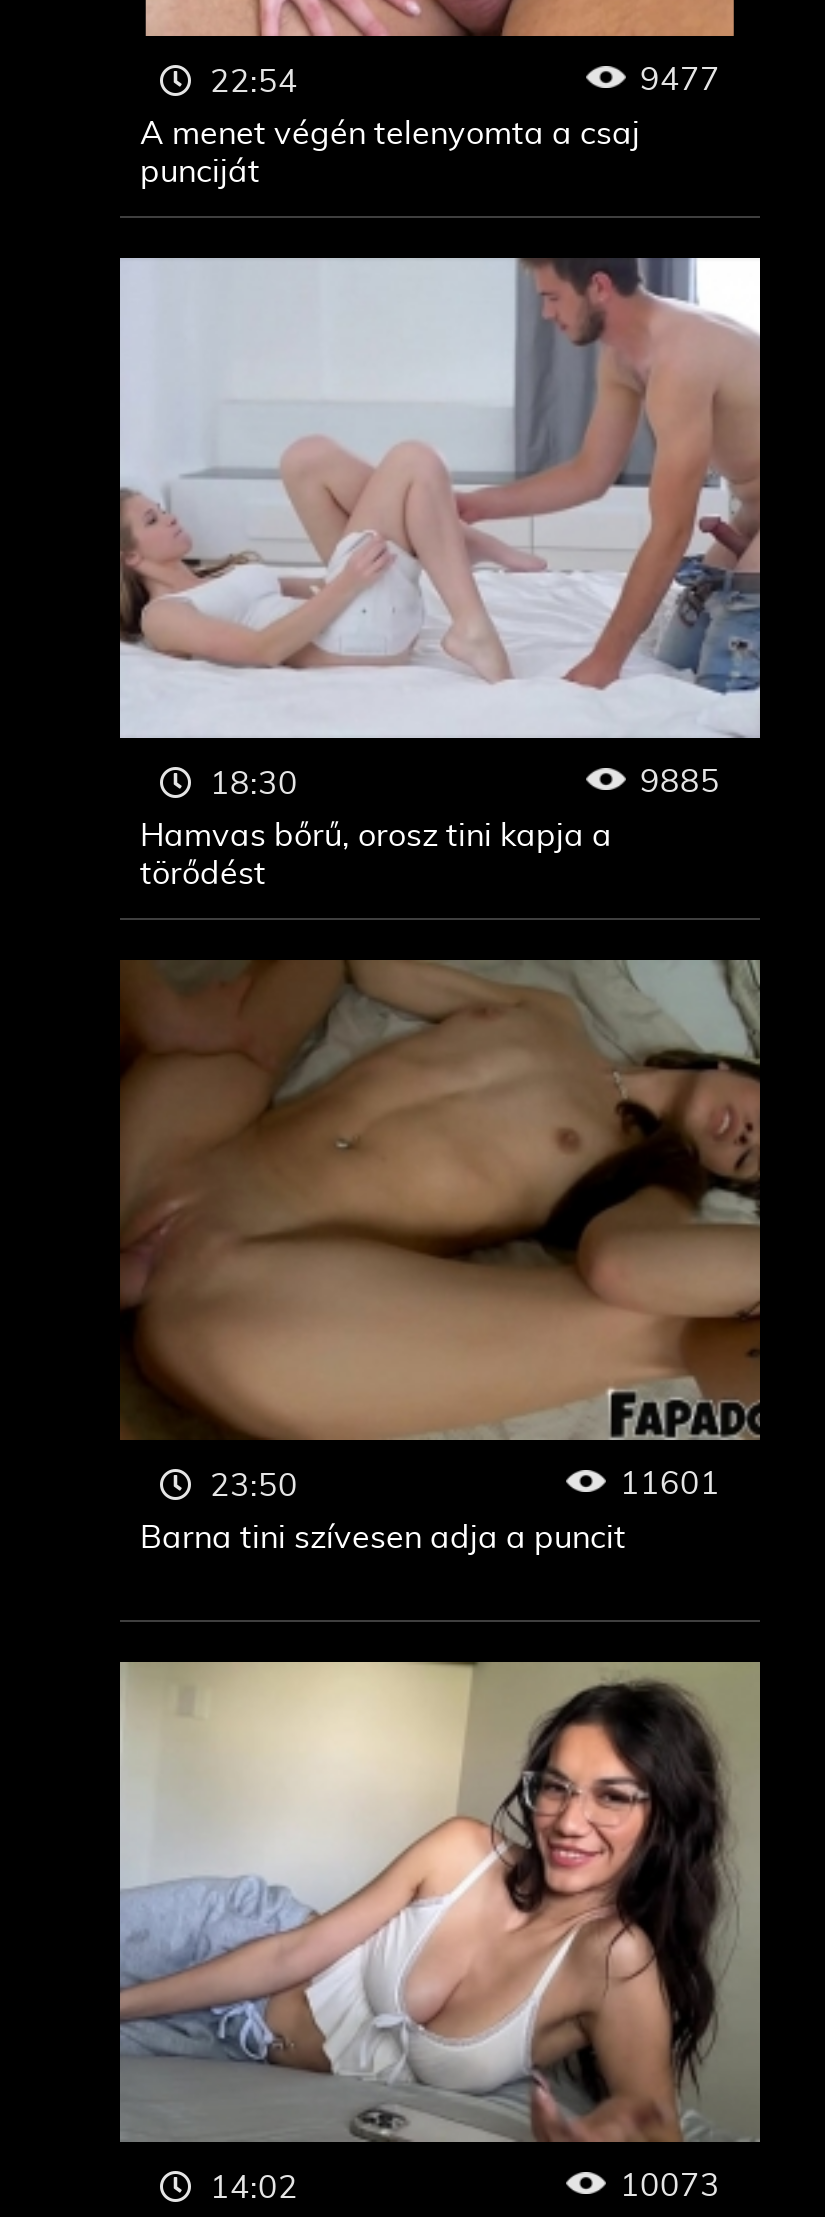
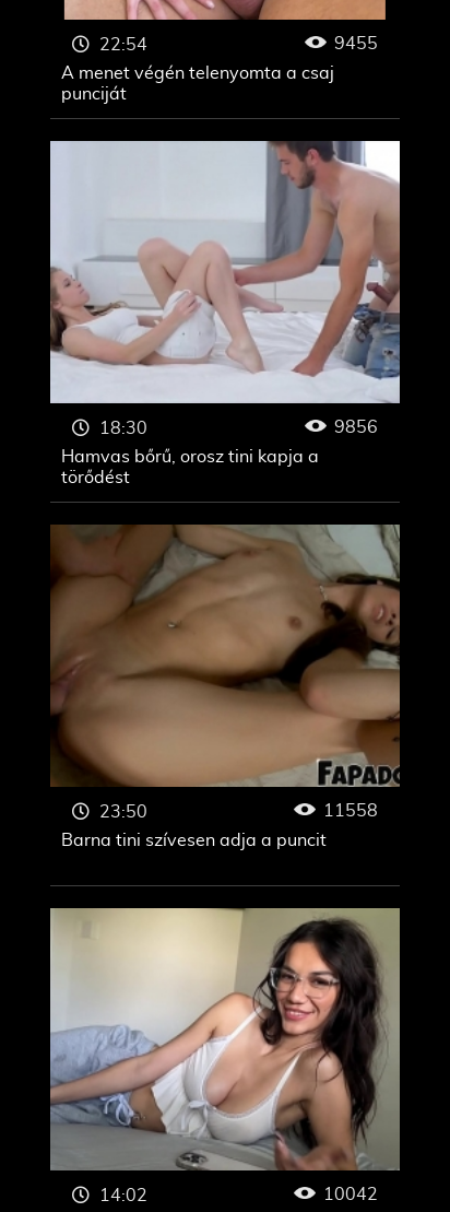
- 9477
+ 9455

- 9885
+ 9856

- 11601
+ 11558

- 10073
+ 10042
